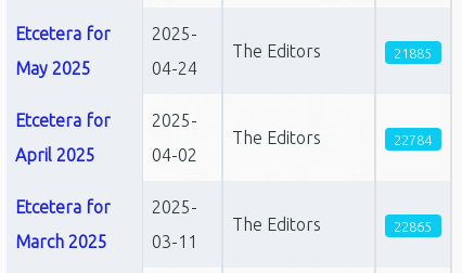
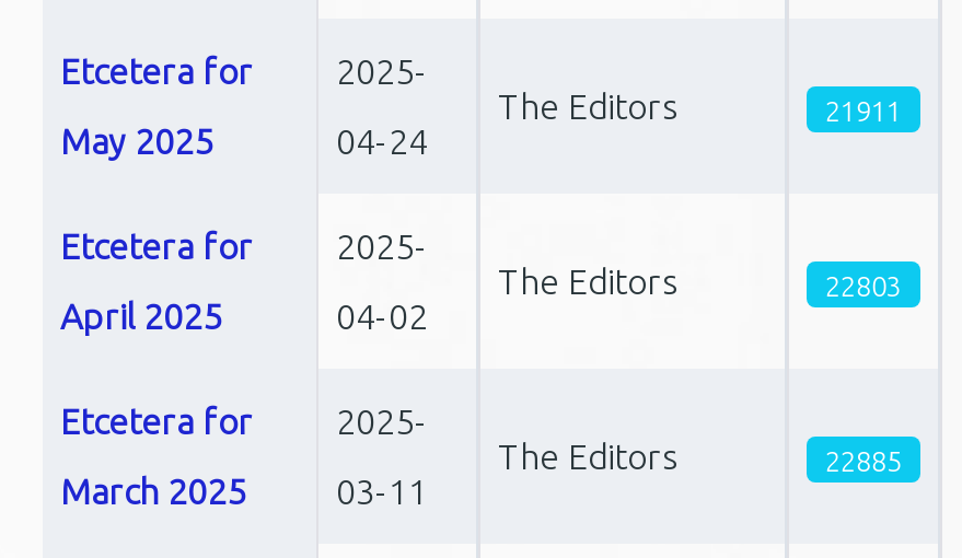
- 21885
+ 21911

- 22784
+ 22803

- 22865
+ 22885
